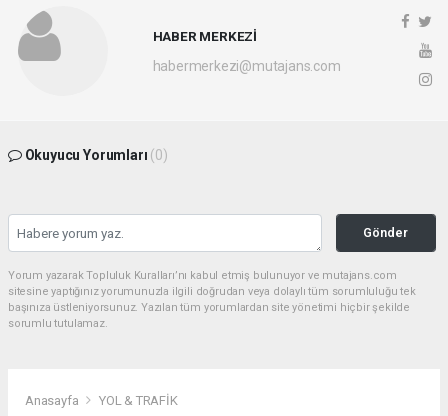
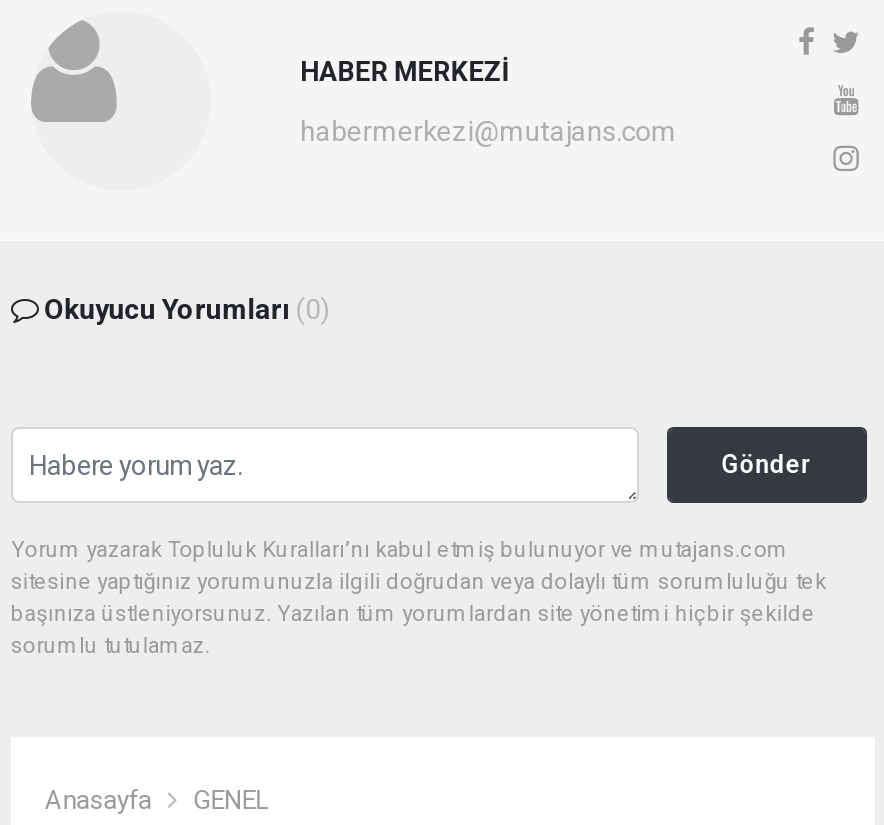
- YOL & TRAFİK
+ GENEL
